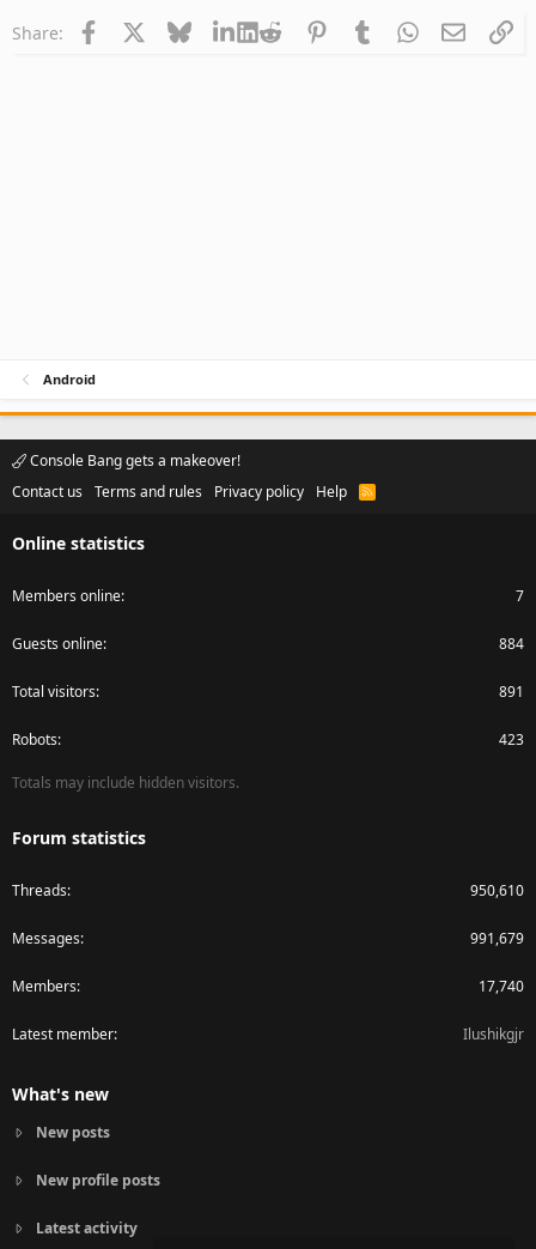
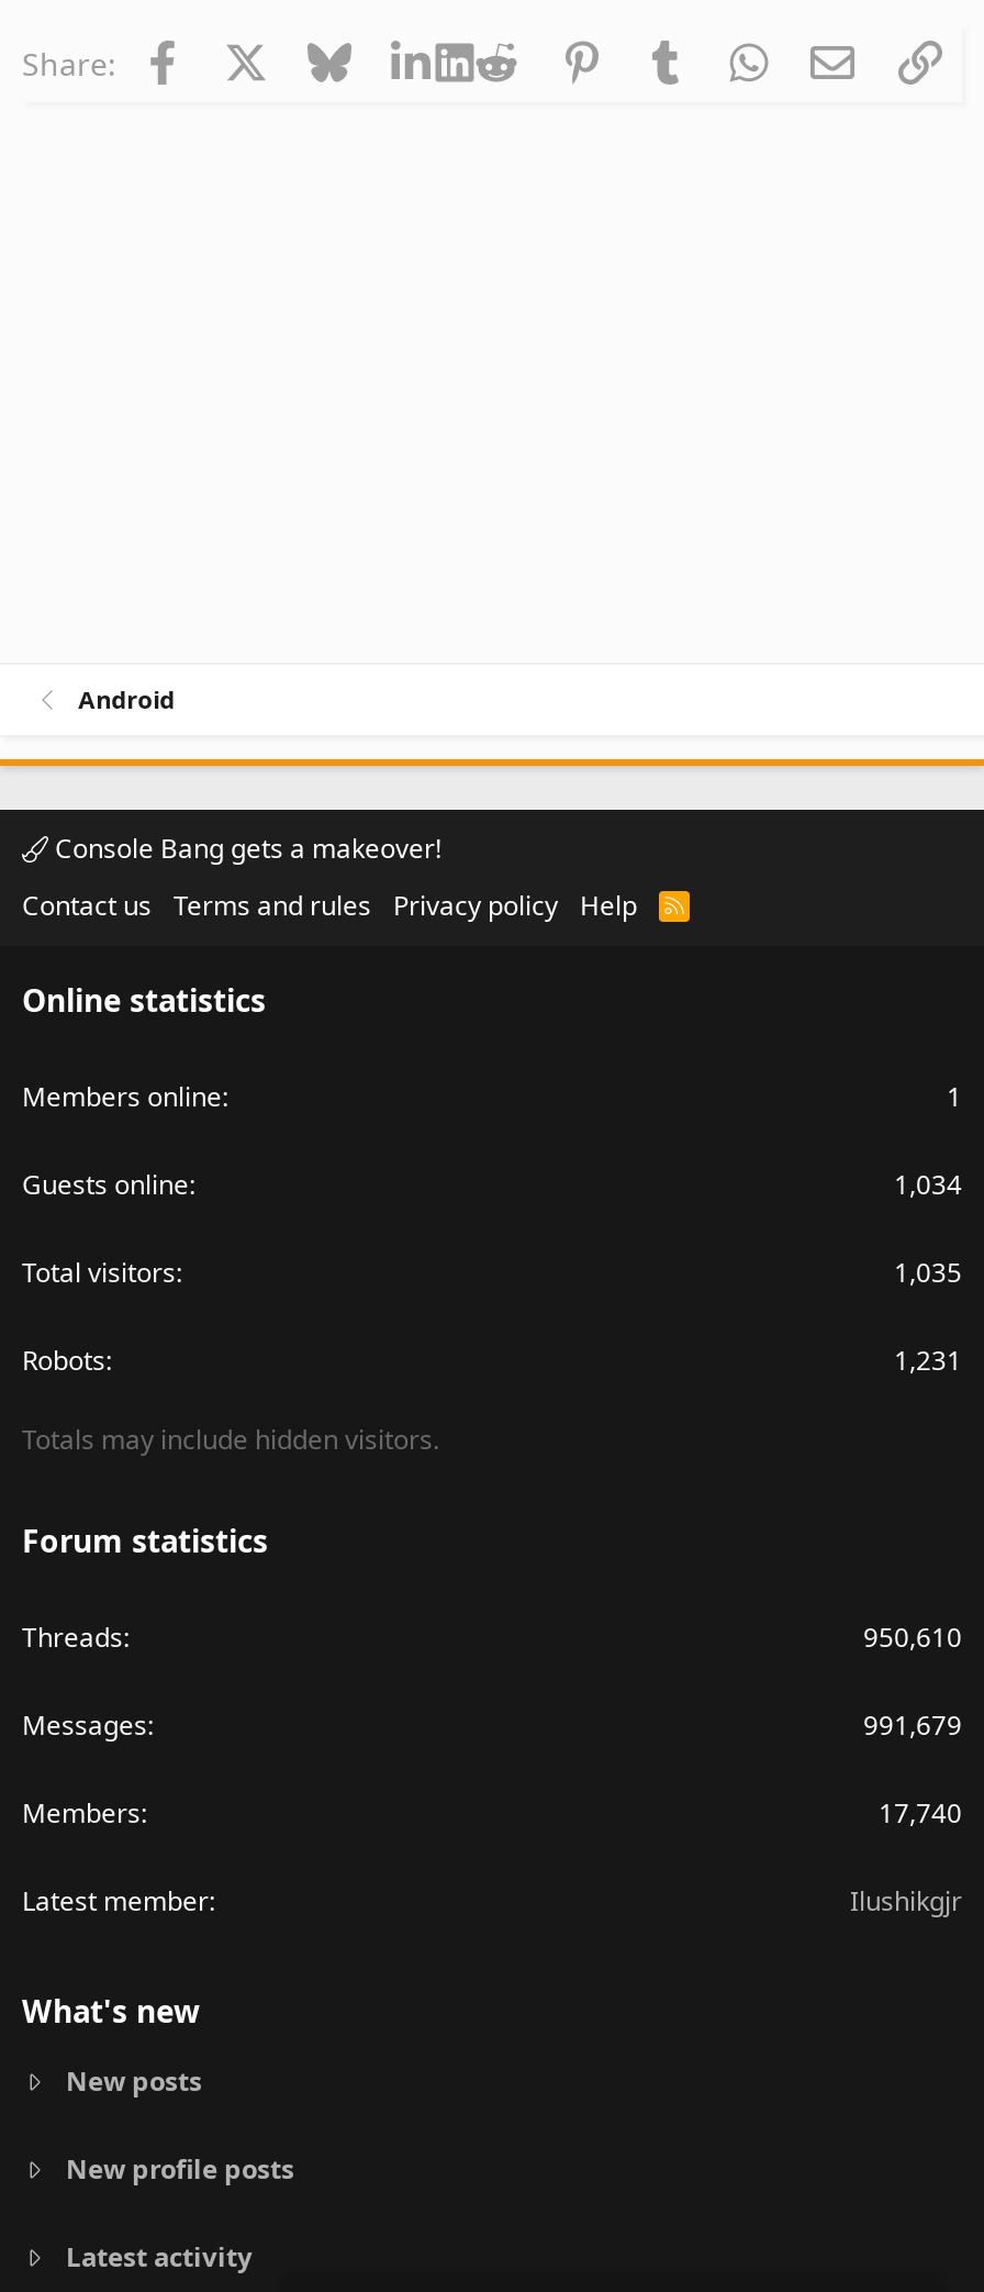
- 7
+ 1

- 884
+ 1,034

- 891
+ 1,035

- 423
+ 1,231
